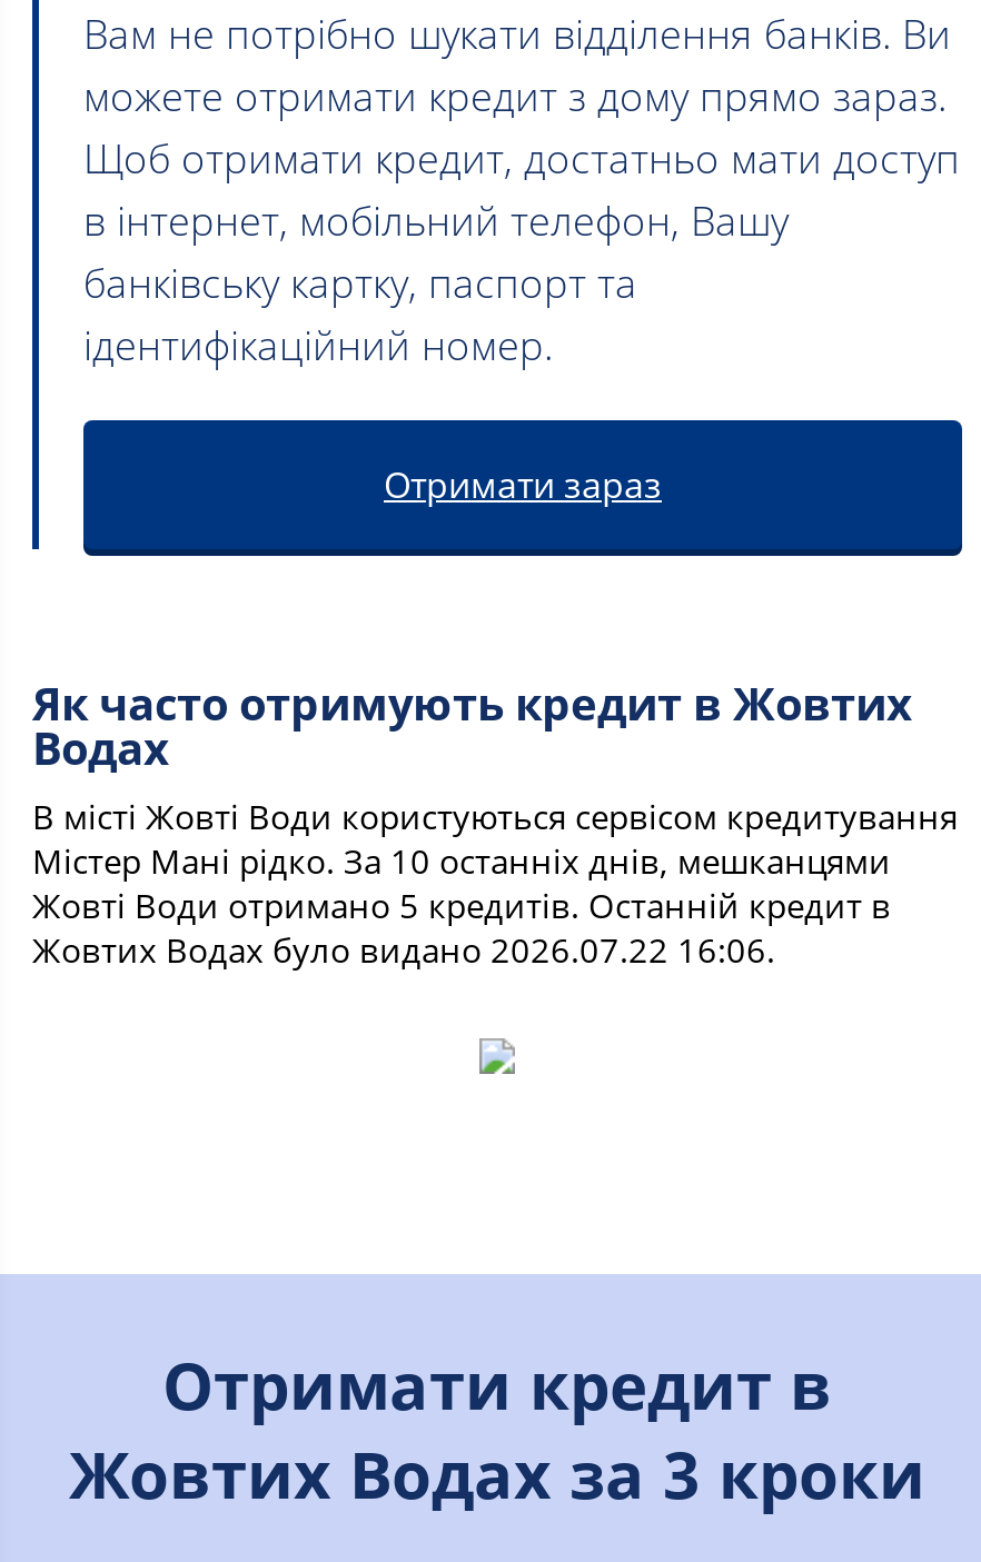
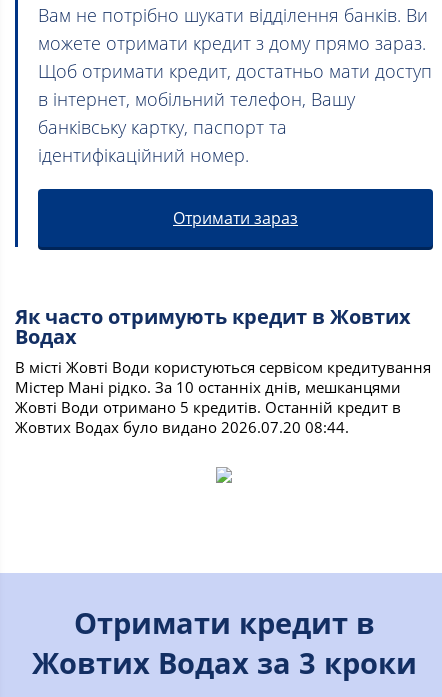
- Жовтих Водах було видано 2026.07.22 16:06.
+ Жовтих Водах було видано 2026.07.20 08:44.
